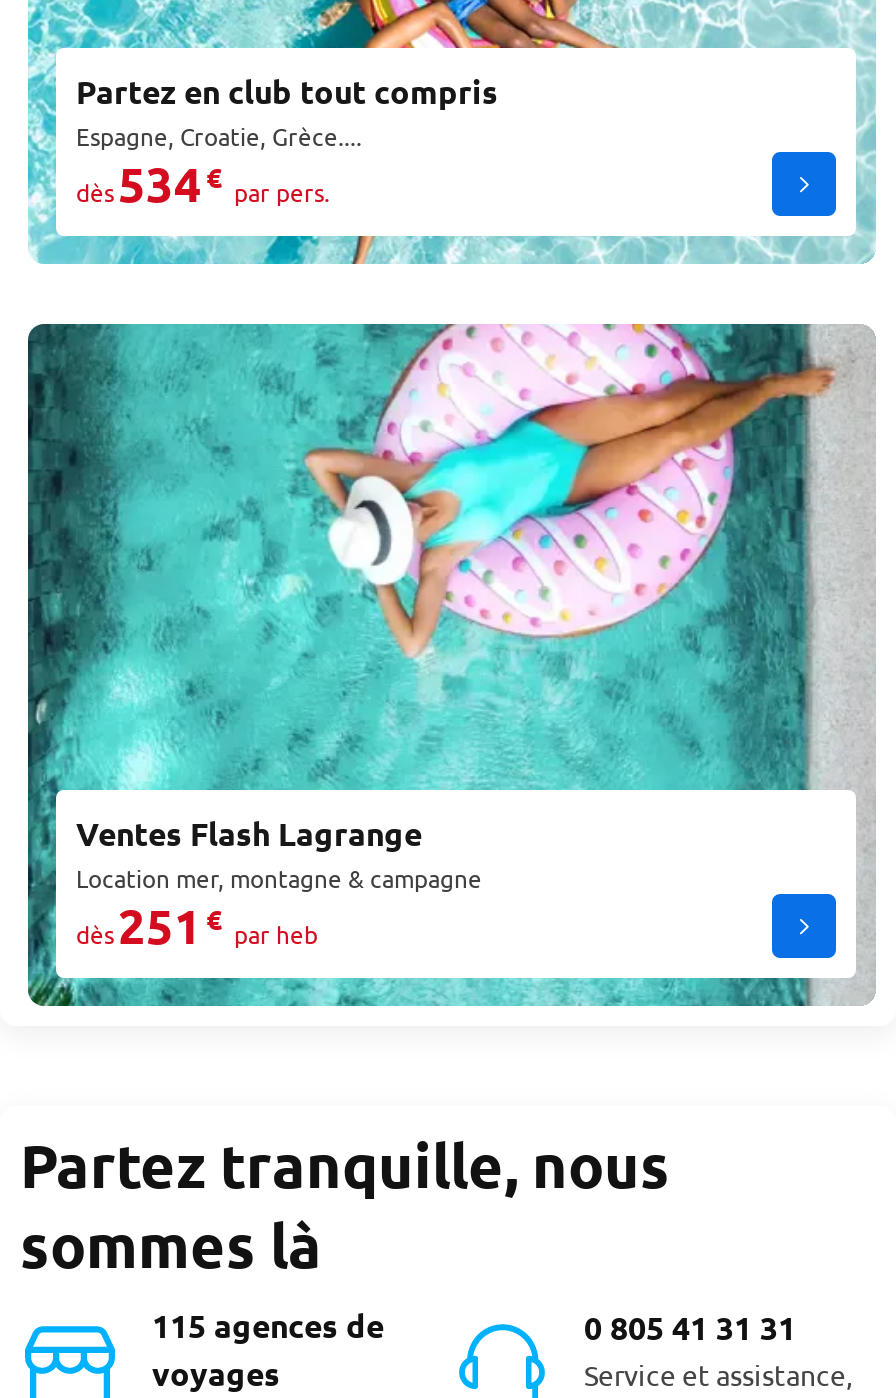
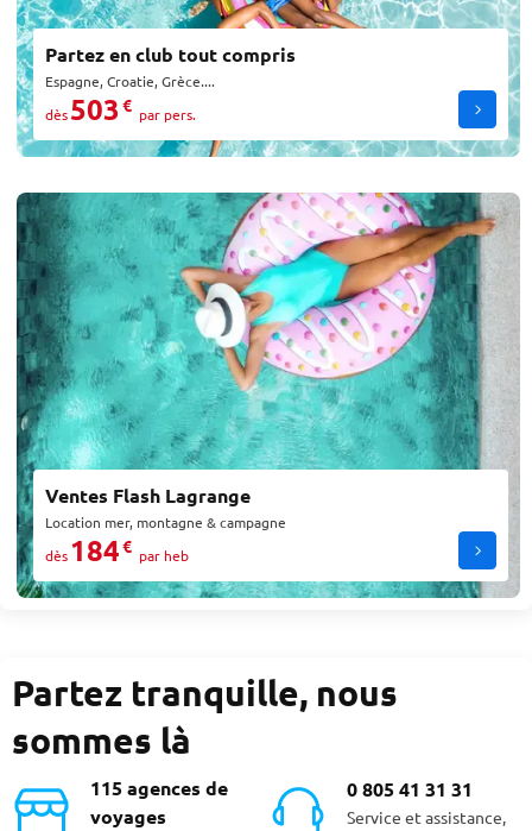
- dès 534 € par pers.
+ dès 503 € par pers.

- dès 251 € par heb
+ dès 184 € par heb
